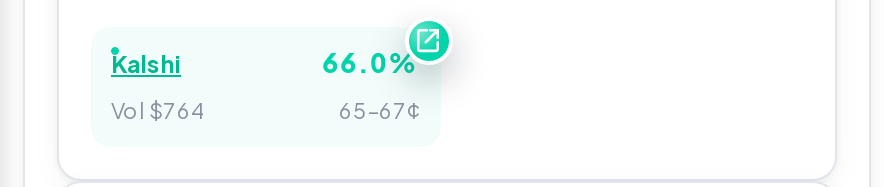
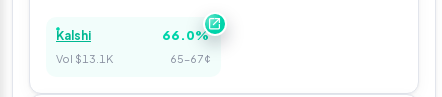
- Vol $764
+ Vol $13.1K
